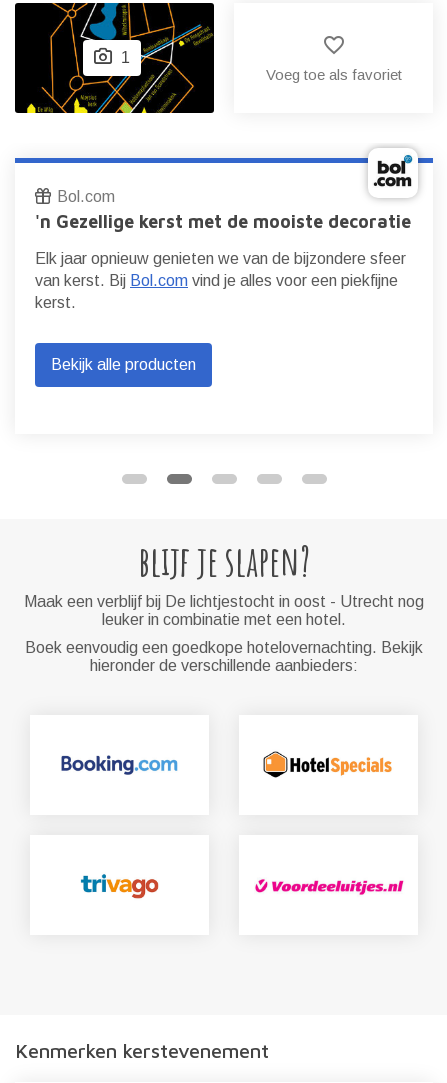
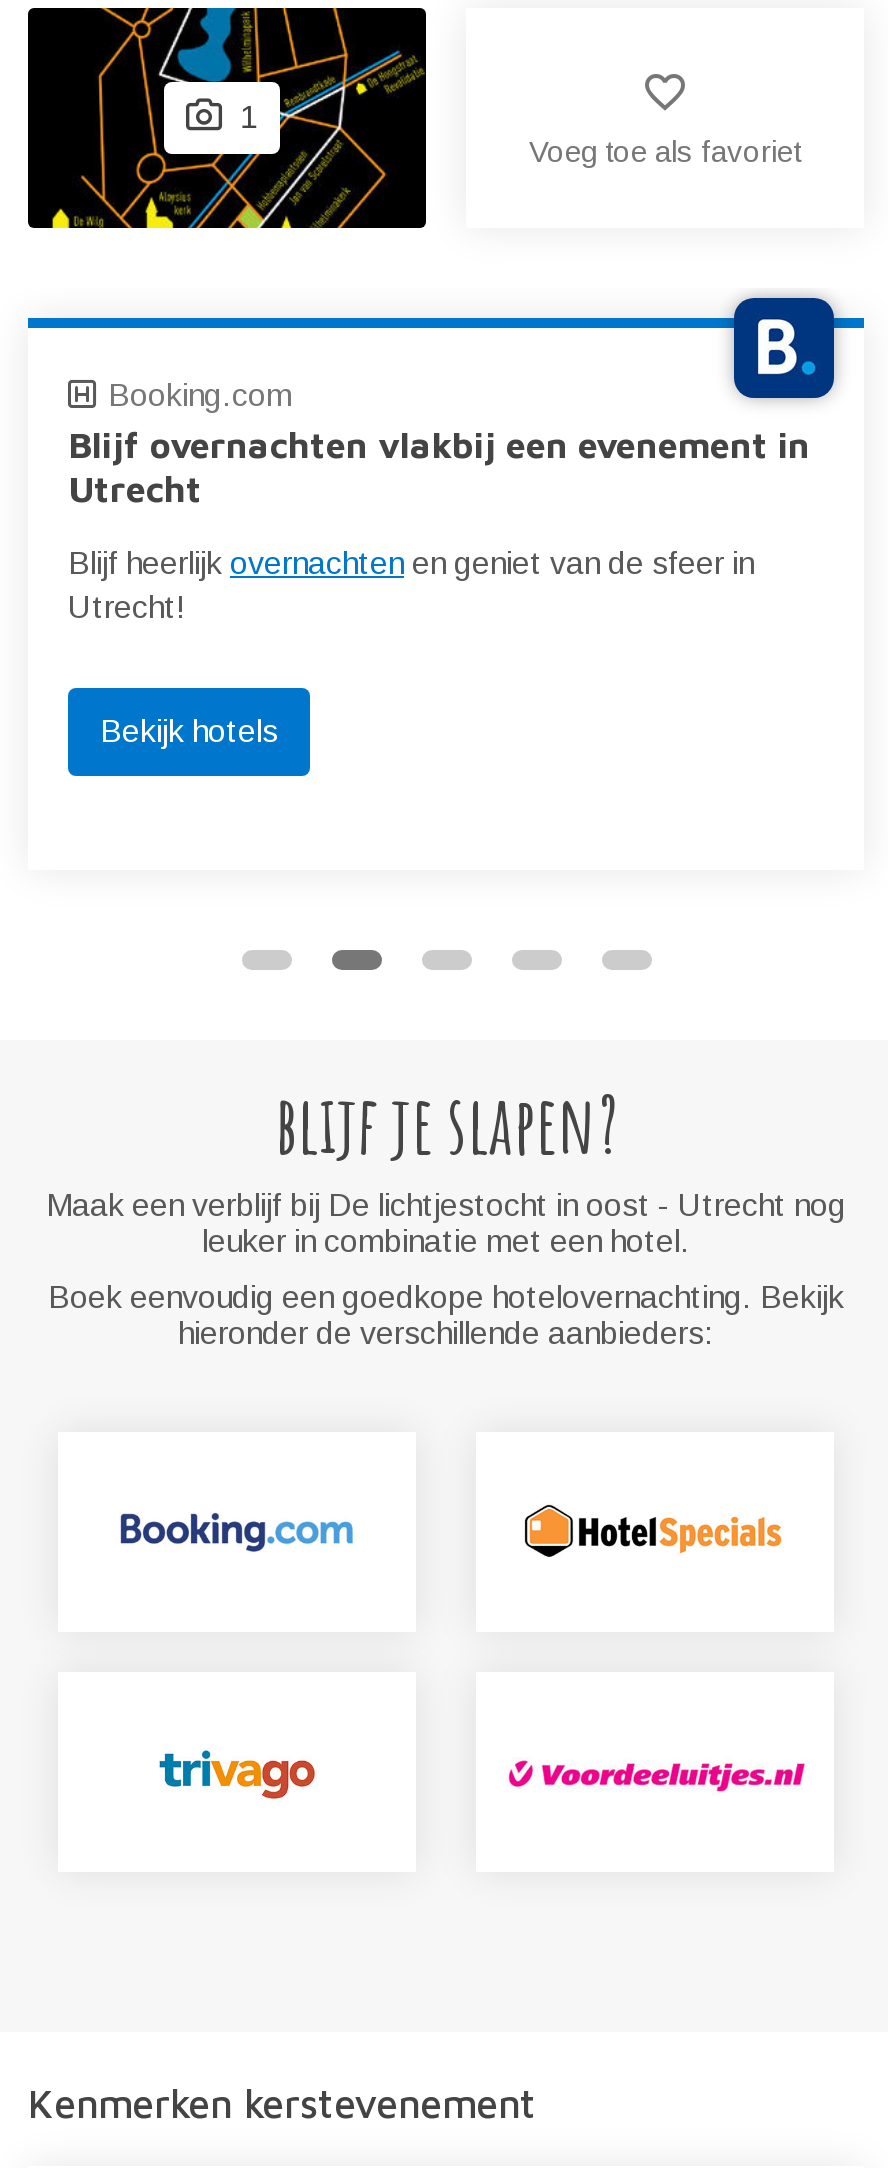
- Bol.com
- 'n Gezellige kerst met de mooiste decoratie
+ Booking.com
+ Blijf overnachten vlakbij een evenement in
+ Utrecht

- Elk jaar opnieuw genieten we van de bijzondere sfeer
- van kerst. Bij Bol.com vind je alles voor een piekfijne
- kerst.
+ Blijf heerlijk overnachten en geniet van de sfeer in
+ Utrecht!

- Bekijk alle producten
+ Bekijk hotels
